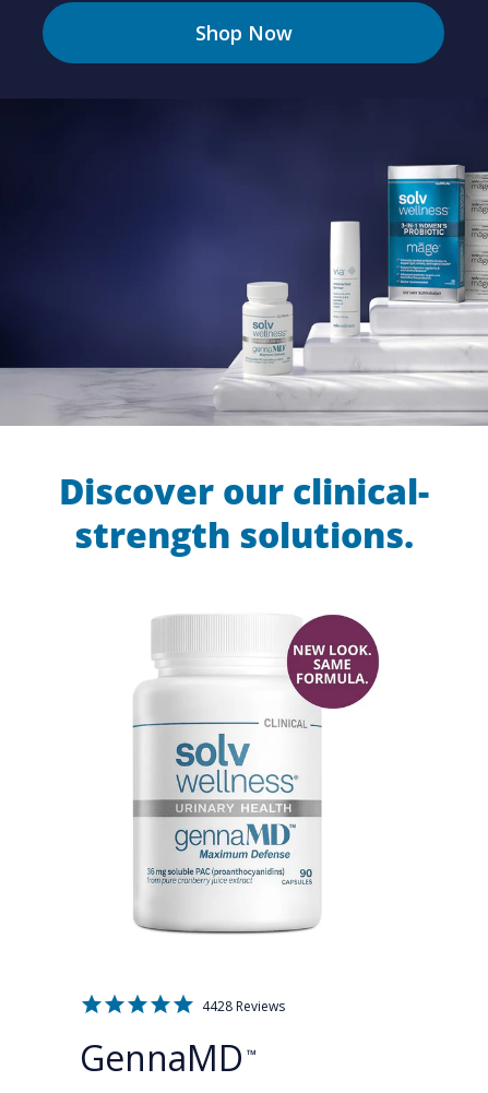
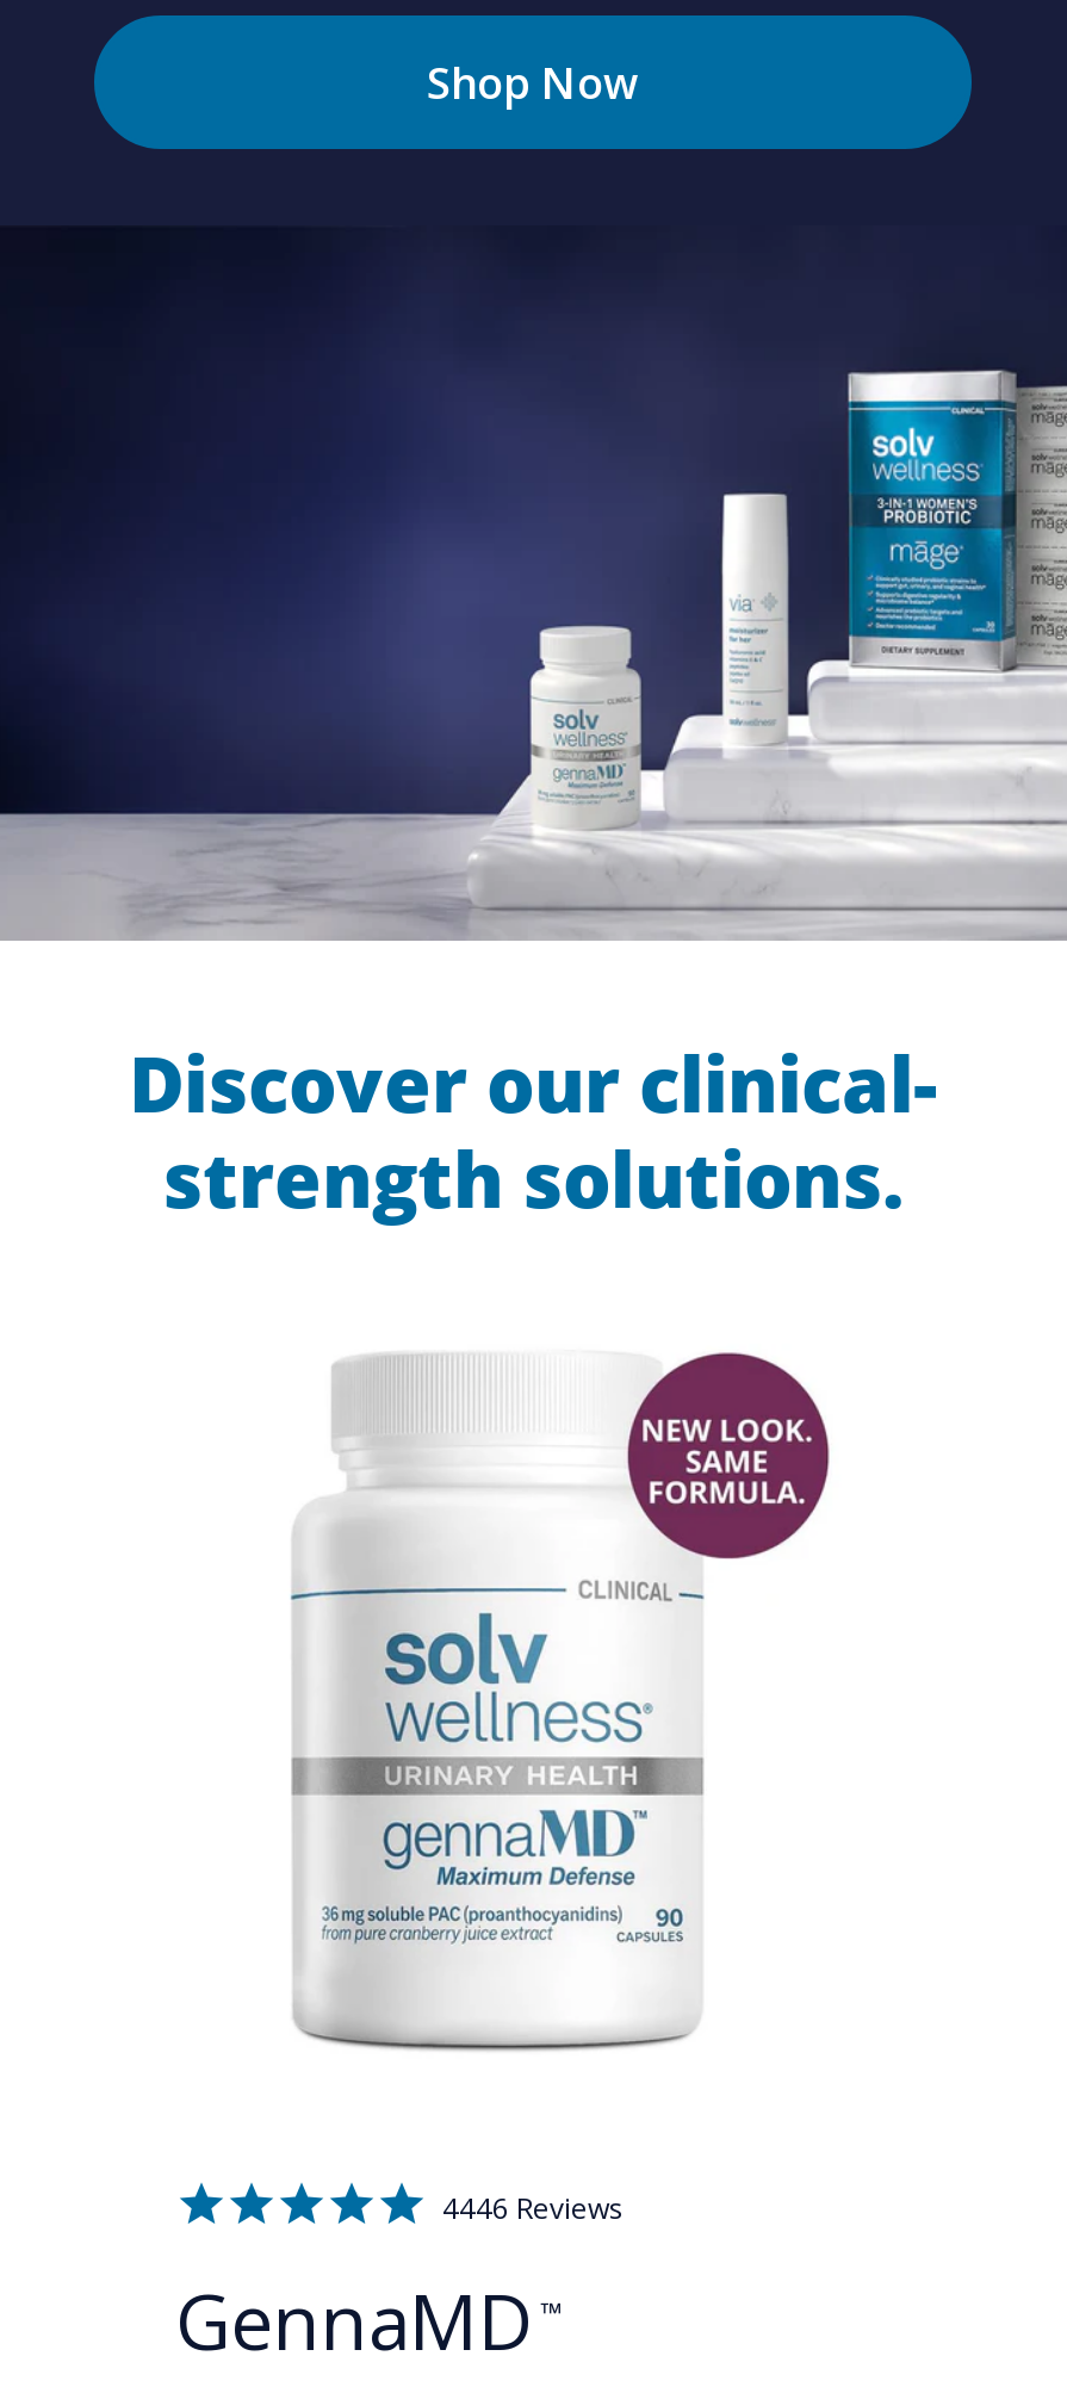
- 4428 Reviews
+ 4446 Reviews
